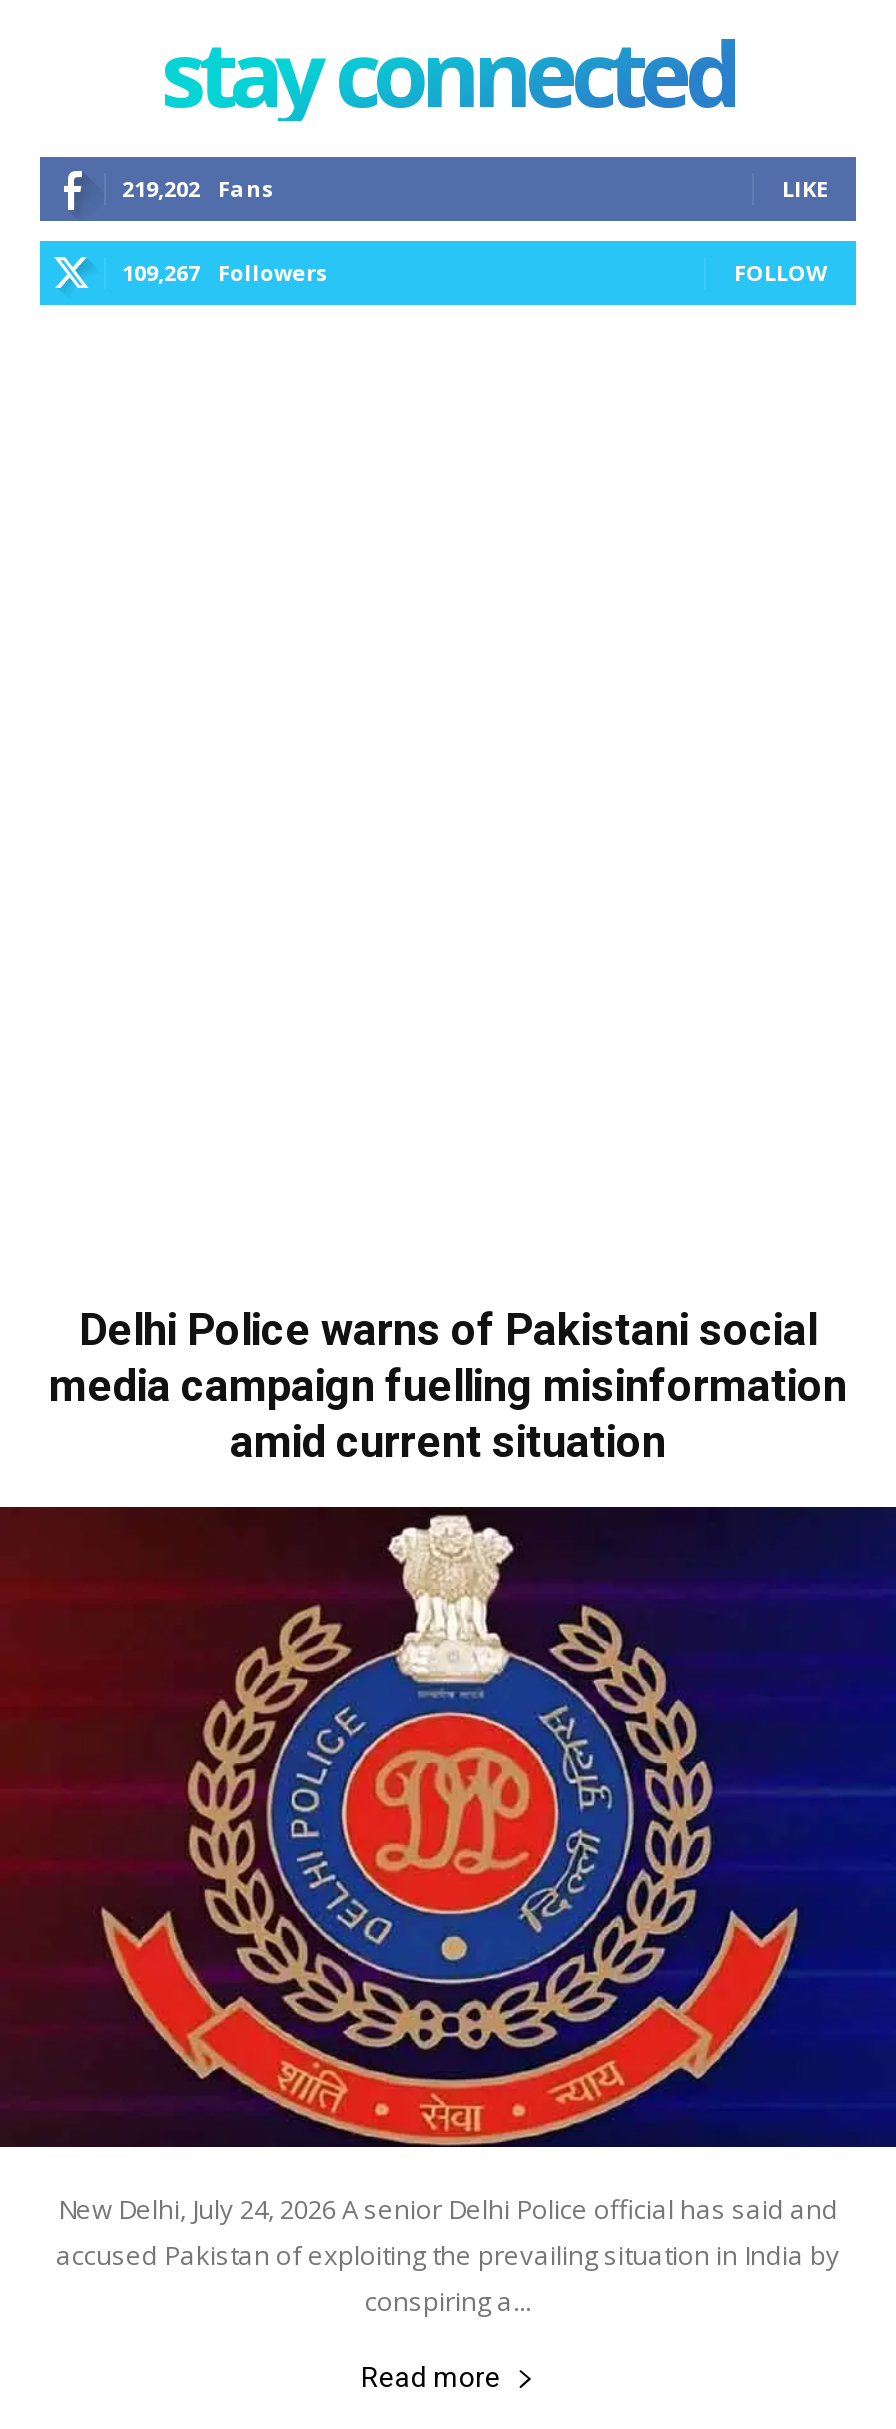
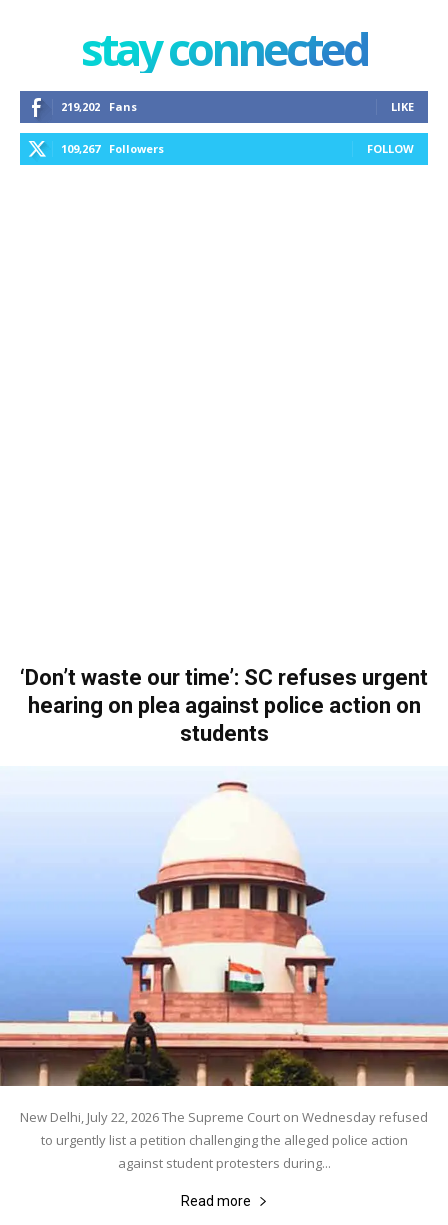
- Delhi Police warns of Pakistani social
- media campaign fuelling misinformation
- amid current situation
+ ‘Don’t waste our time’: SC refuses urgent
+ hearing on plea against police action on
+ students

- [image]
- New Delhi, July 24, 2026 A senior Delhi Police official has said and
- accused Pakistan of exploiting the prevailing situation in India by
- conspiring a...
+ [image]
+ New Delhi, July 22, 2026 The Supreme Court on Wednesday refused
+ to urgently list a petition challenging the alleged police action
+ against student protesters during...
